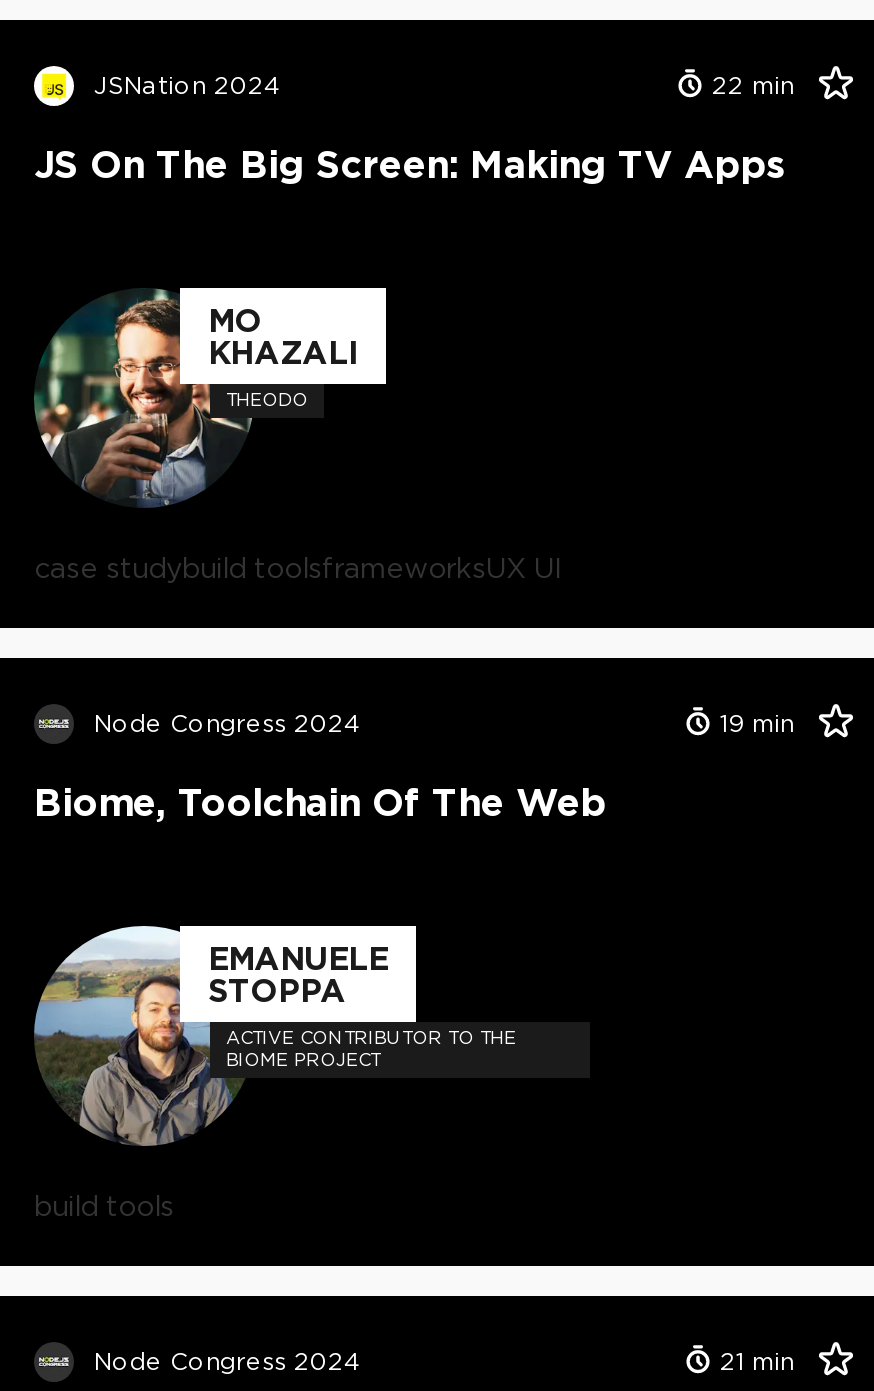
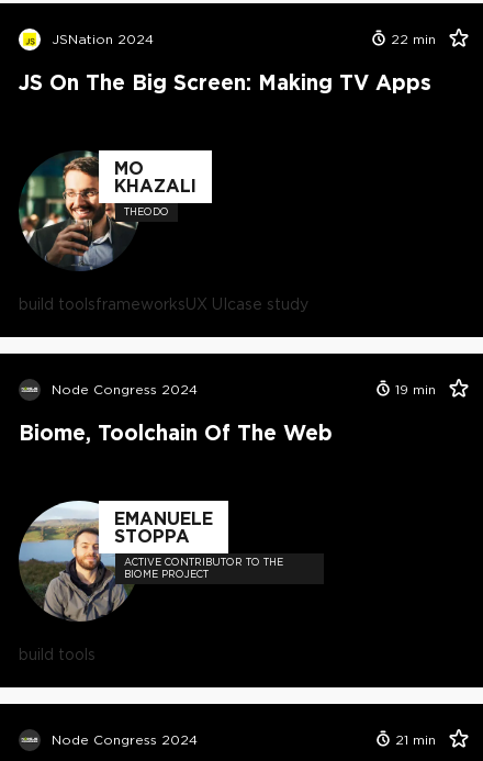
- case studybuild toolsframeworksUX UI
+ build toolsframeworksUX UIcase study
